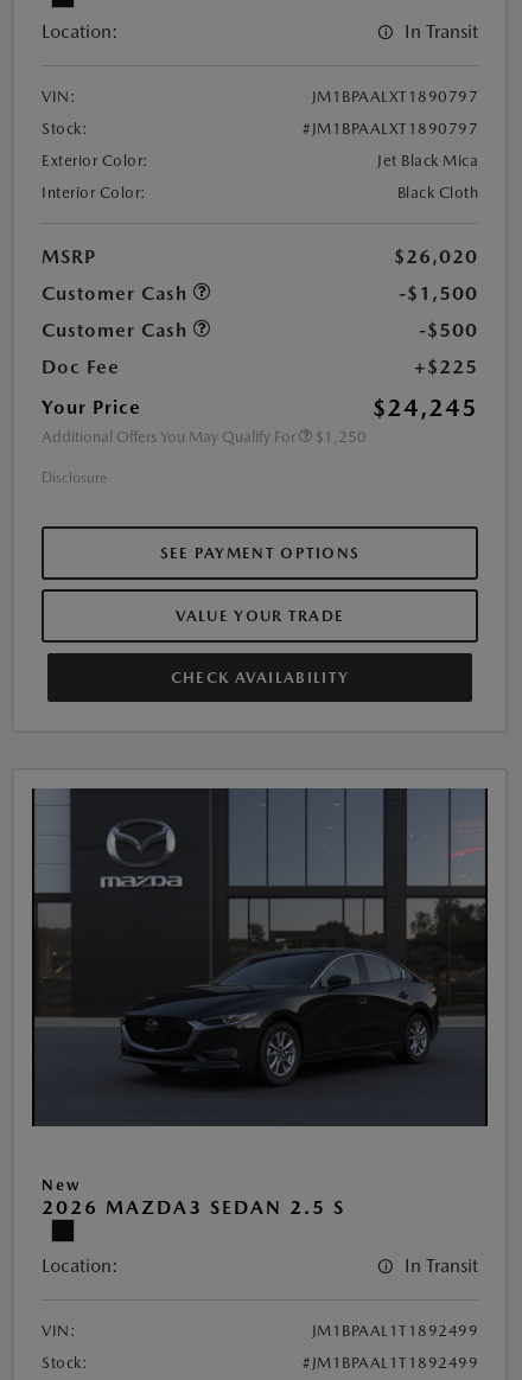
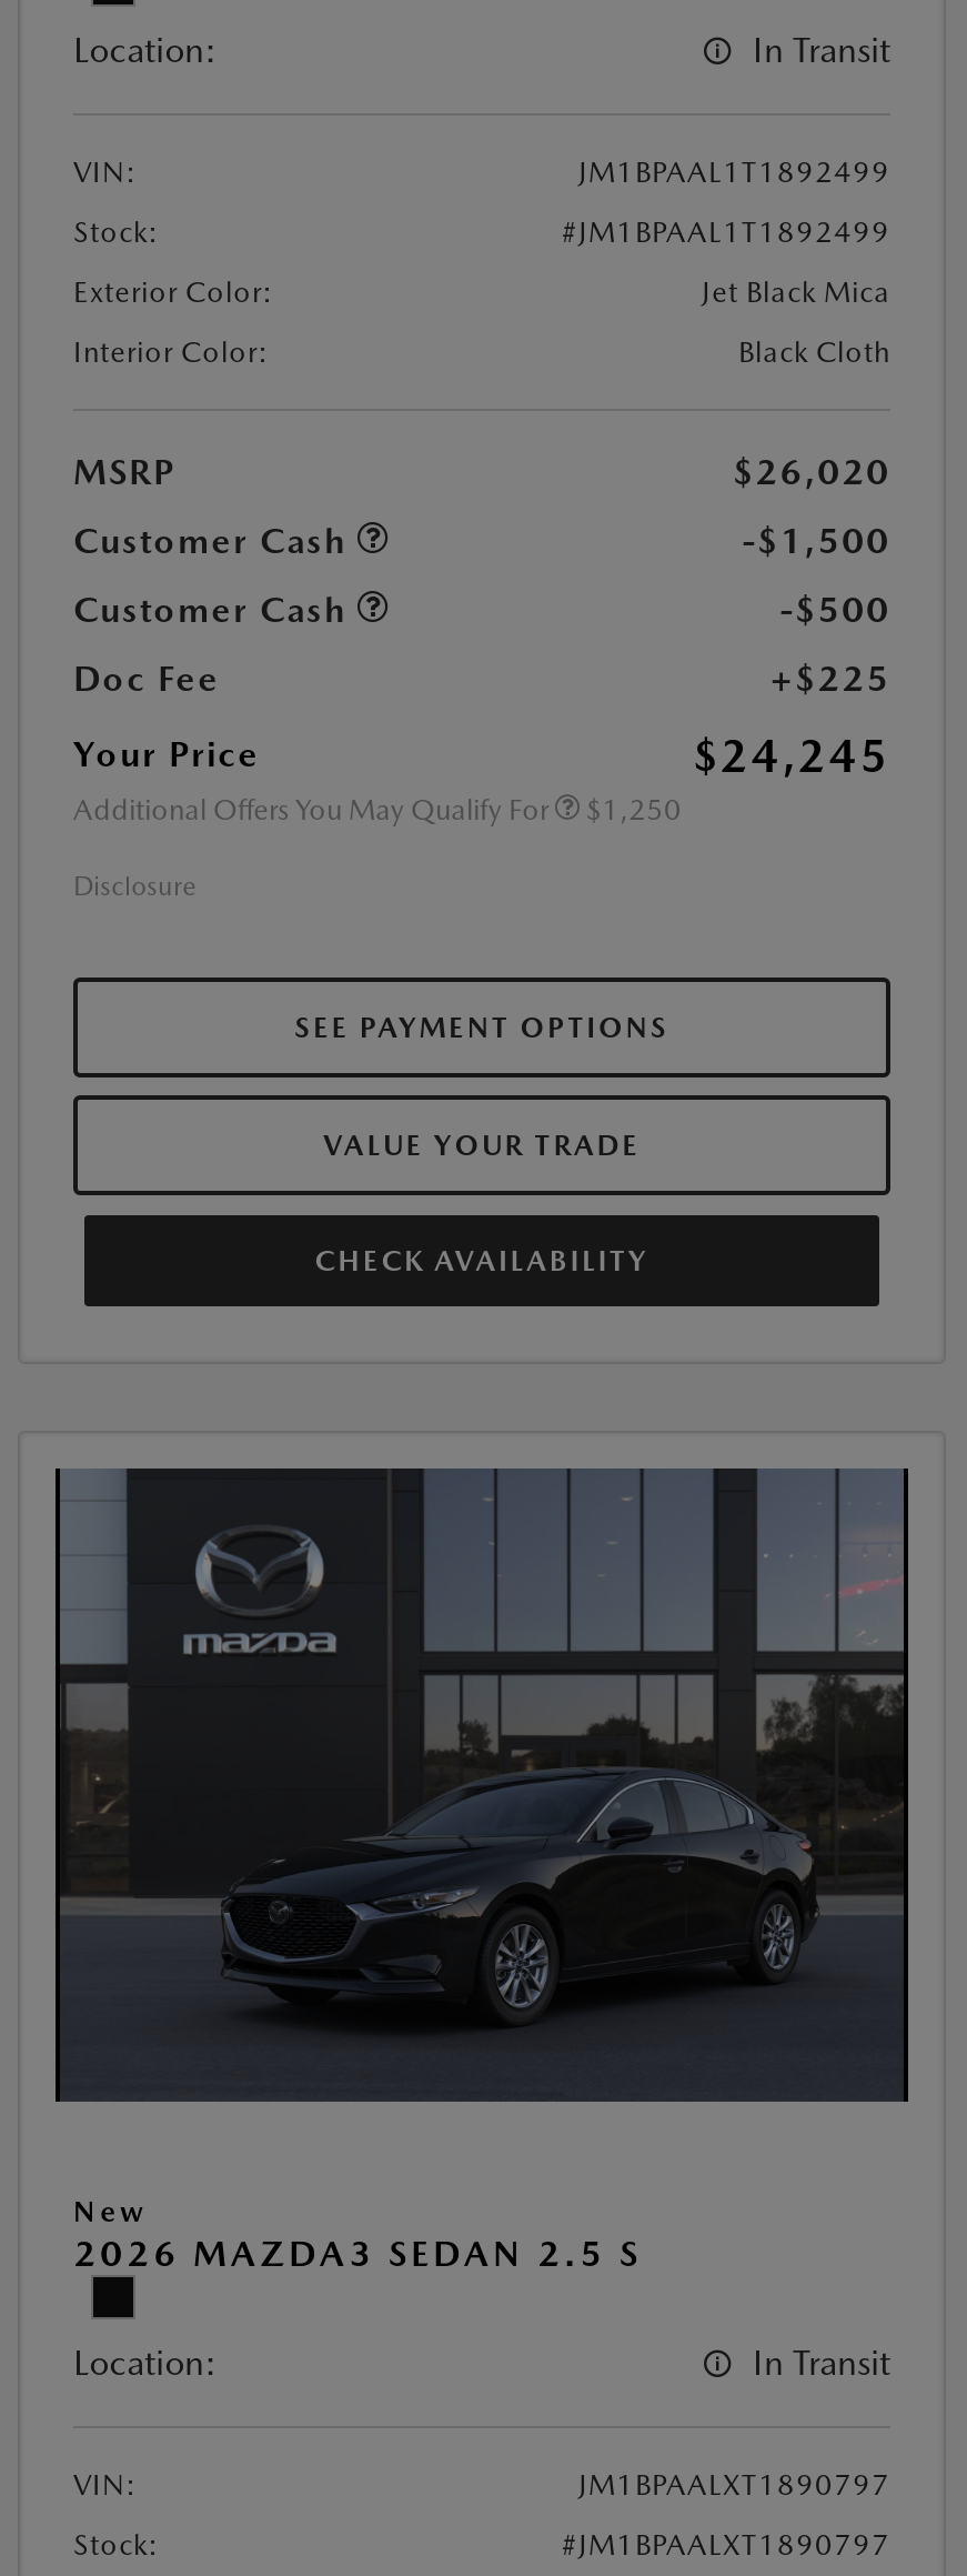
- JM1BPAALXT1890797
+ JM1BPAAL1T1892499

- #JM1BPAALXT1890797
+ #JM1BPAAL1T1892499

- JM1BPAAL1T1892499
+ JM1BPAALXT1890797

- #JM1BPAAL1T1892499
+ #JM1BPAALXT1890797
